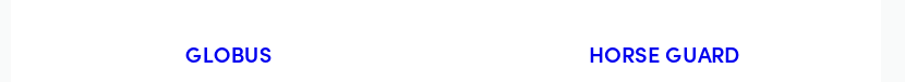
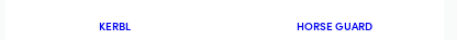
- GLOBUS
+ KERBL
